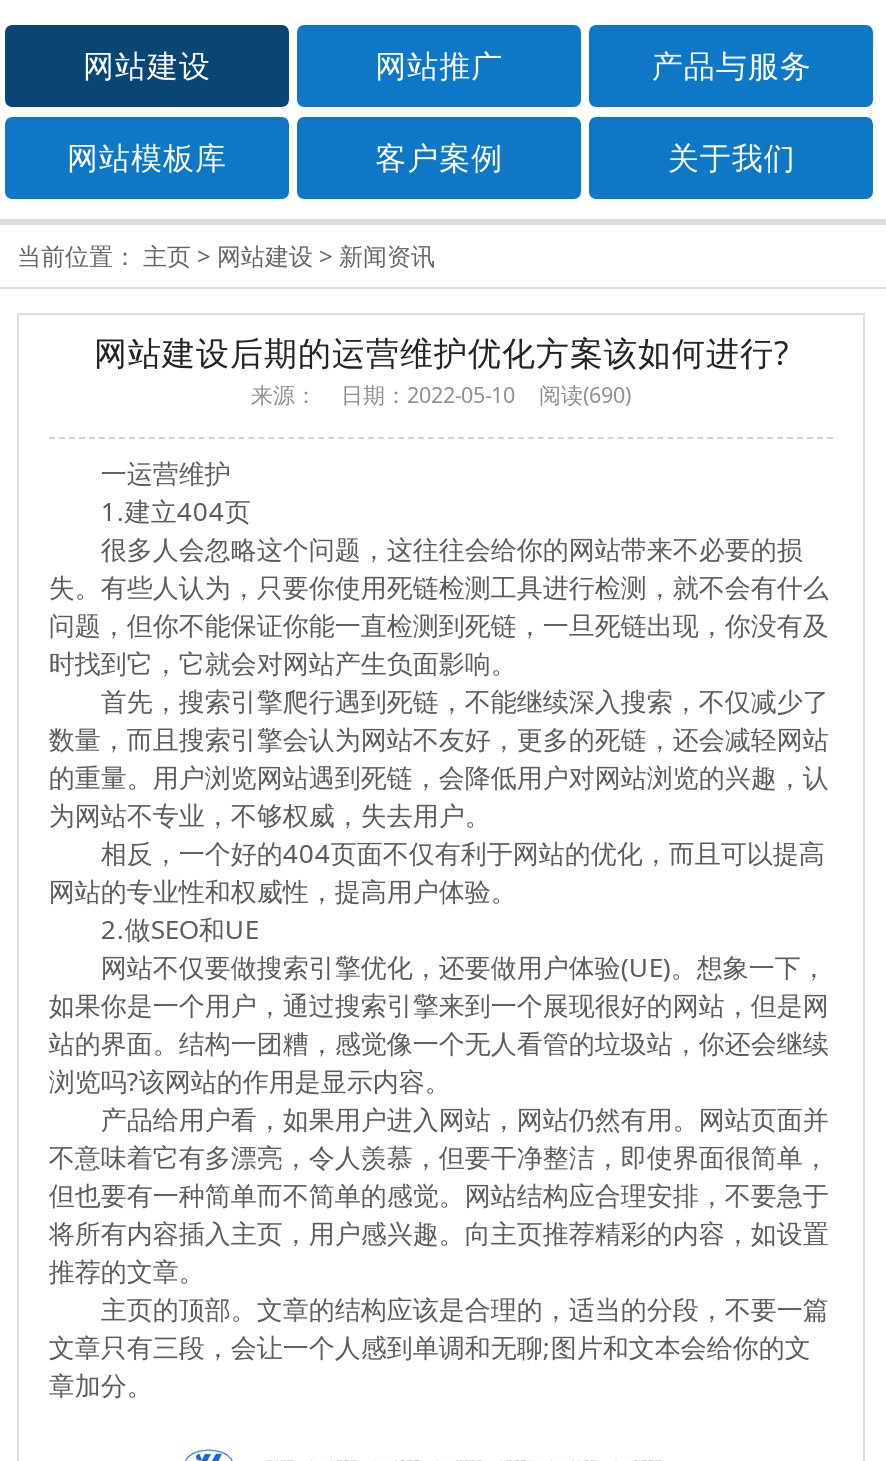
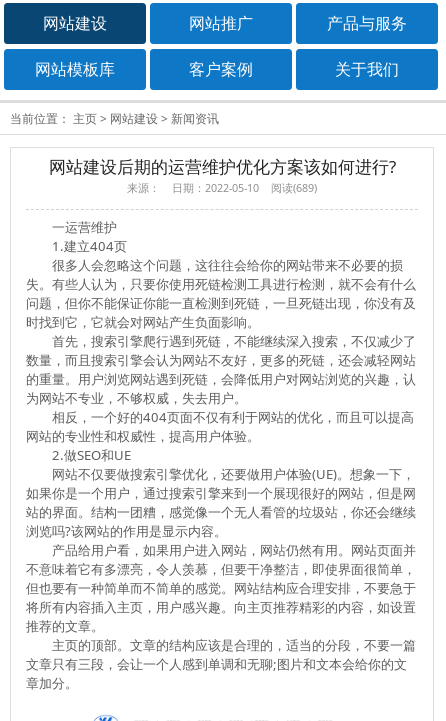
- 来源： 日期：2022-05-10 阅读(690)
+ 来源： 日期：2022-05-10 阅读(689)
